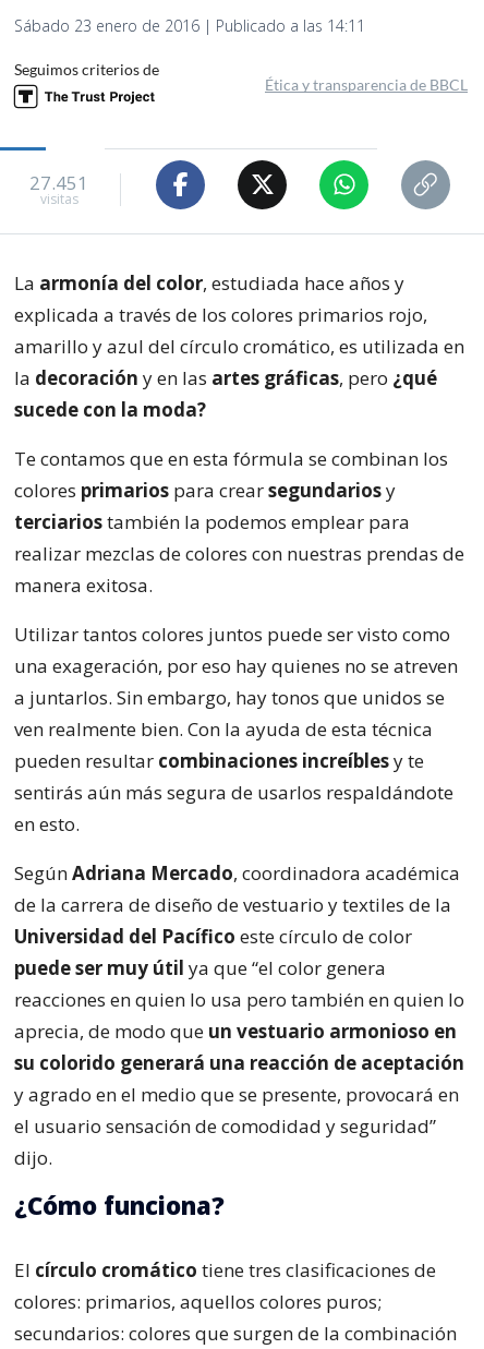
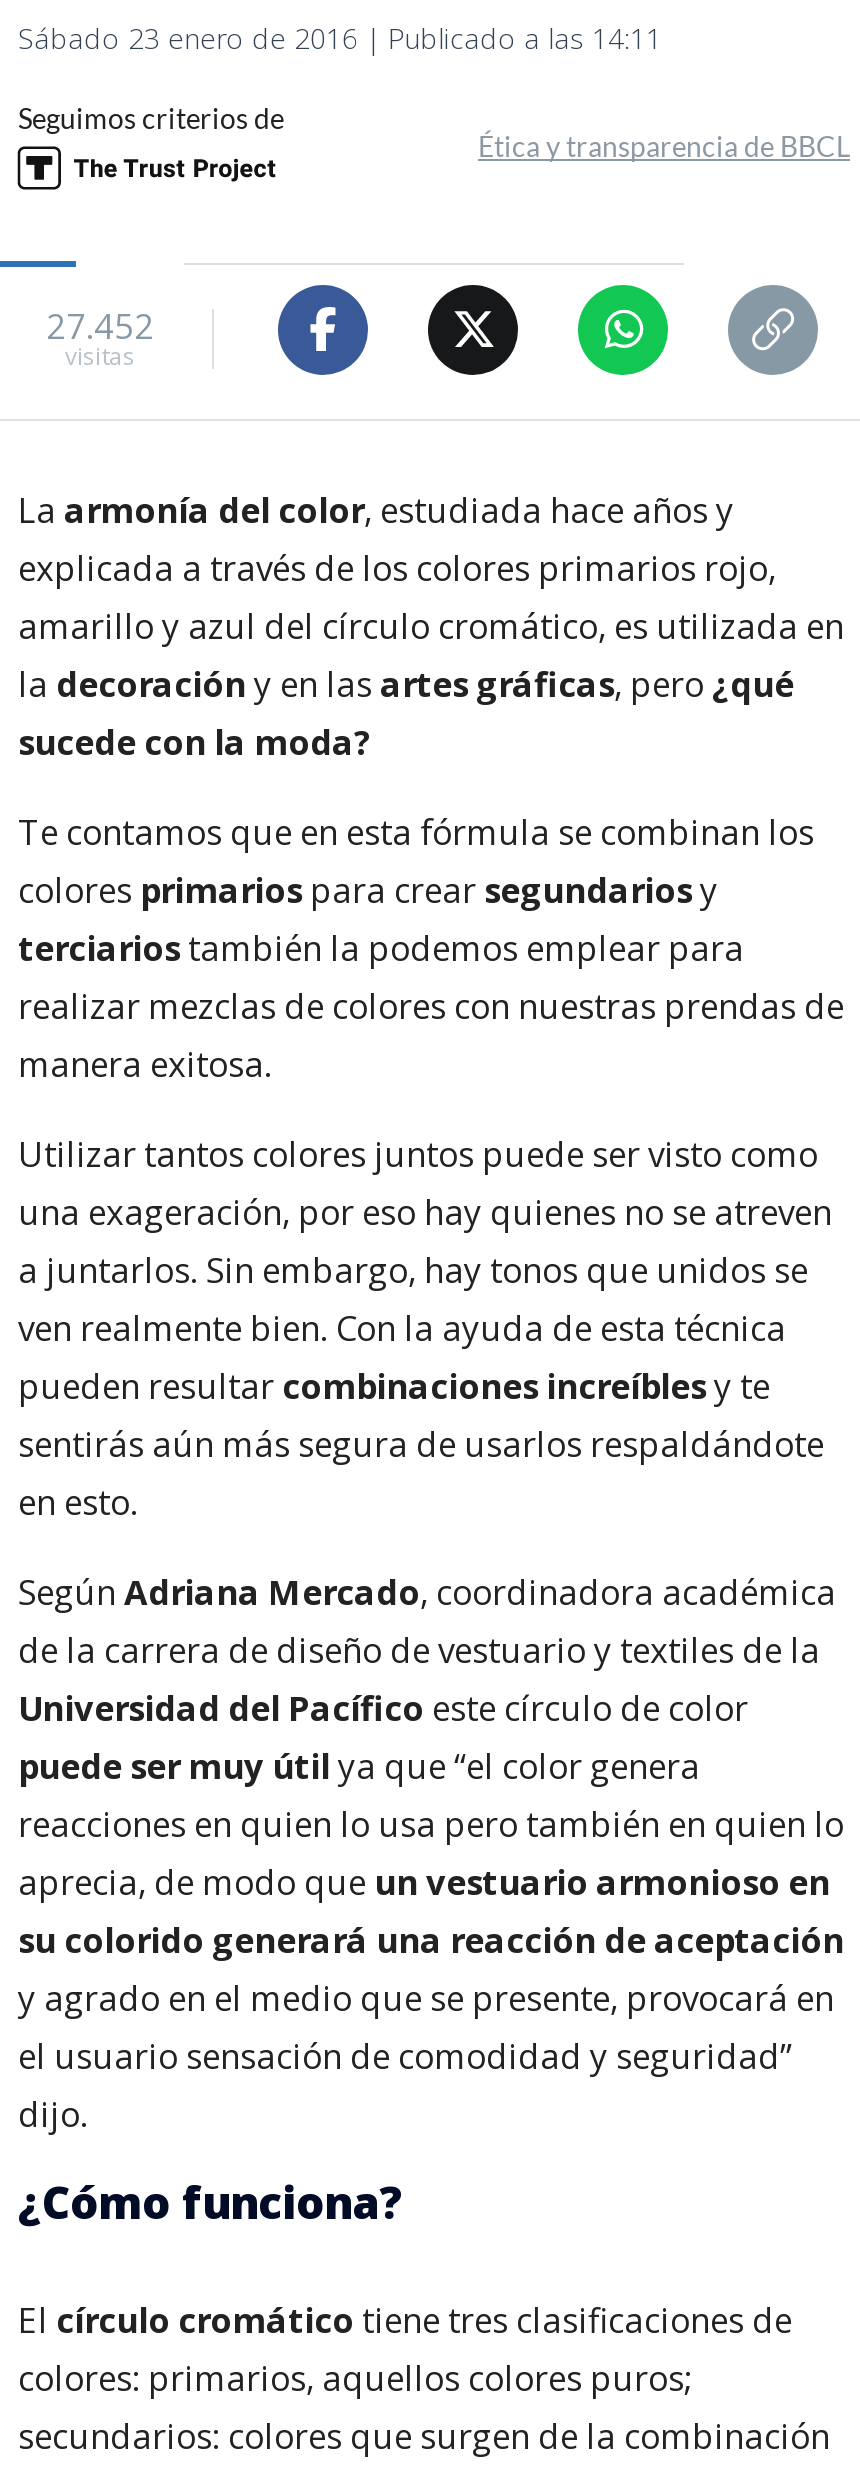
- 27.451
+ 27.452
